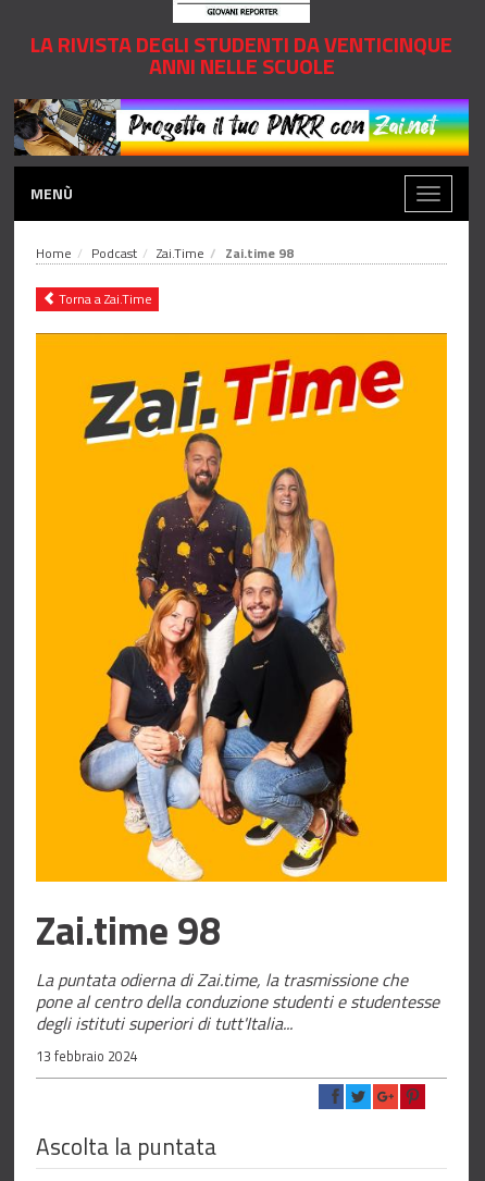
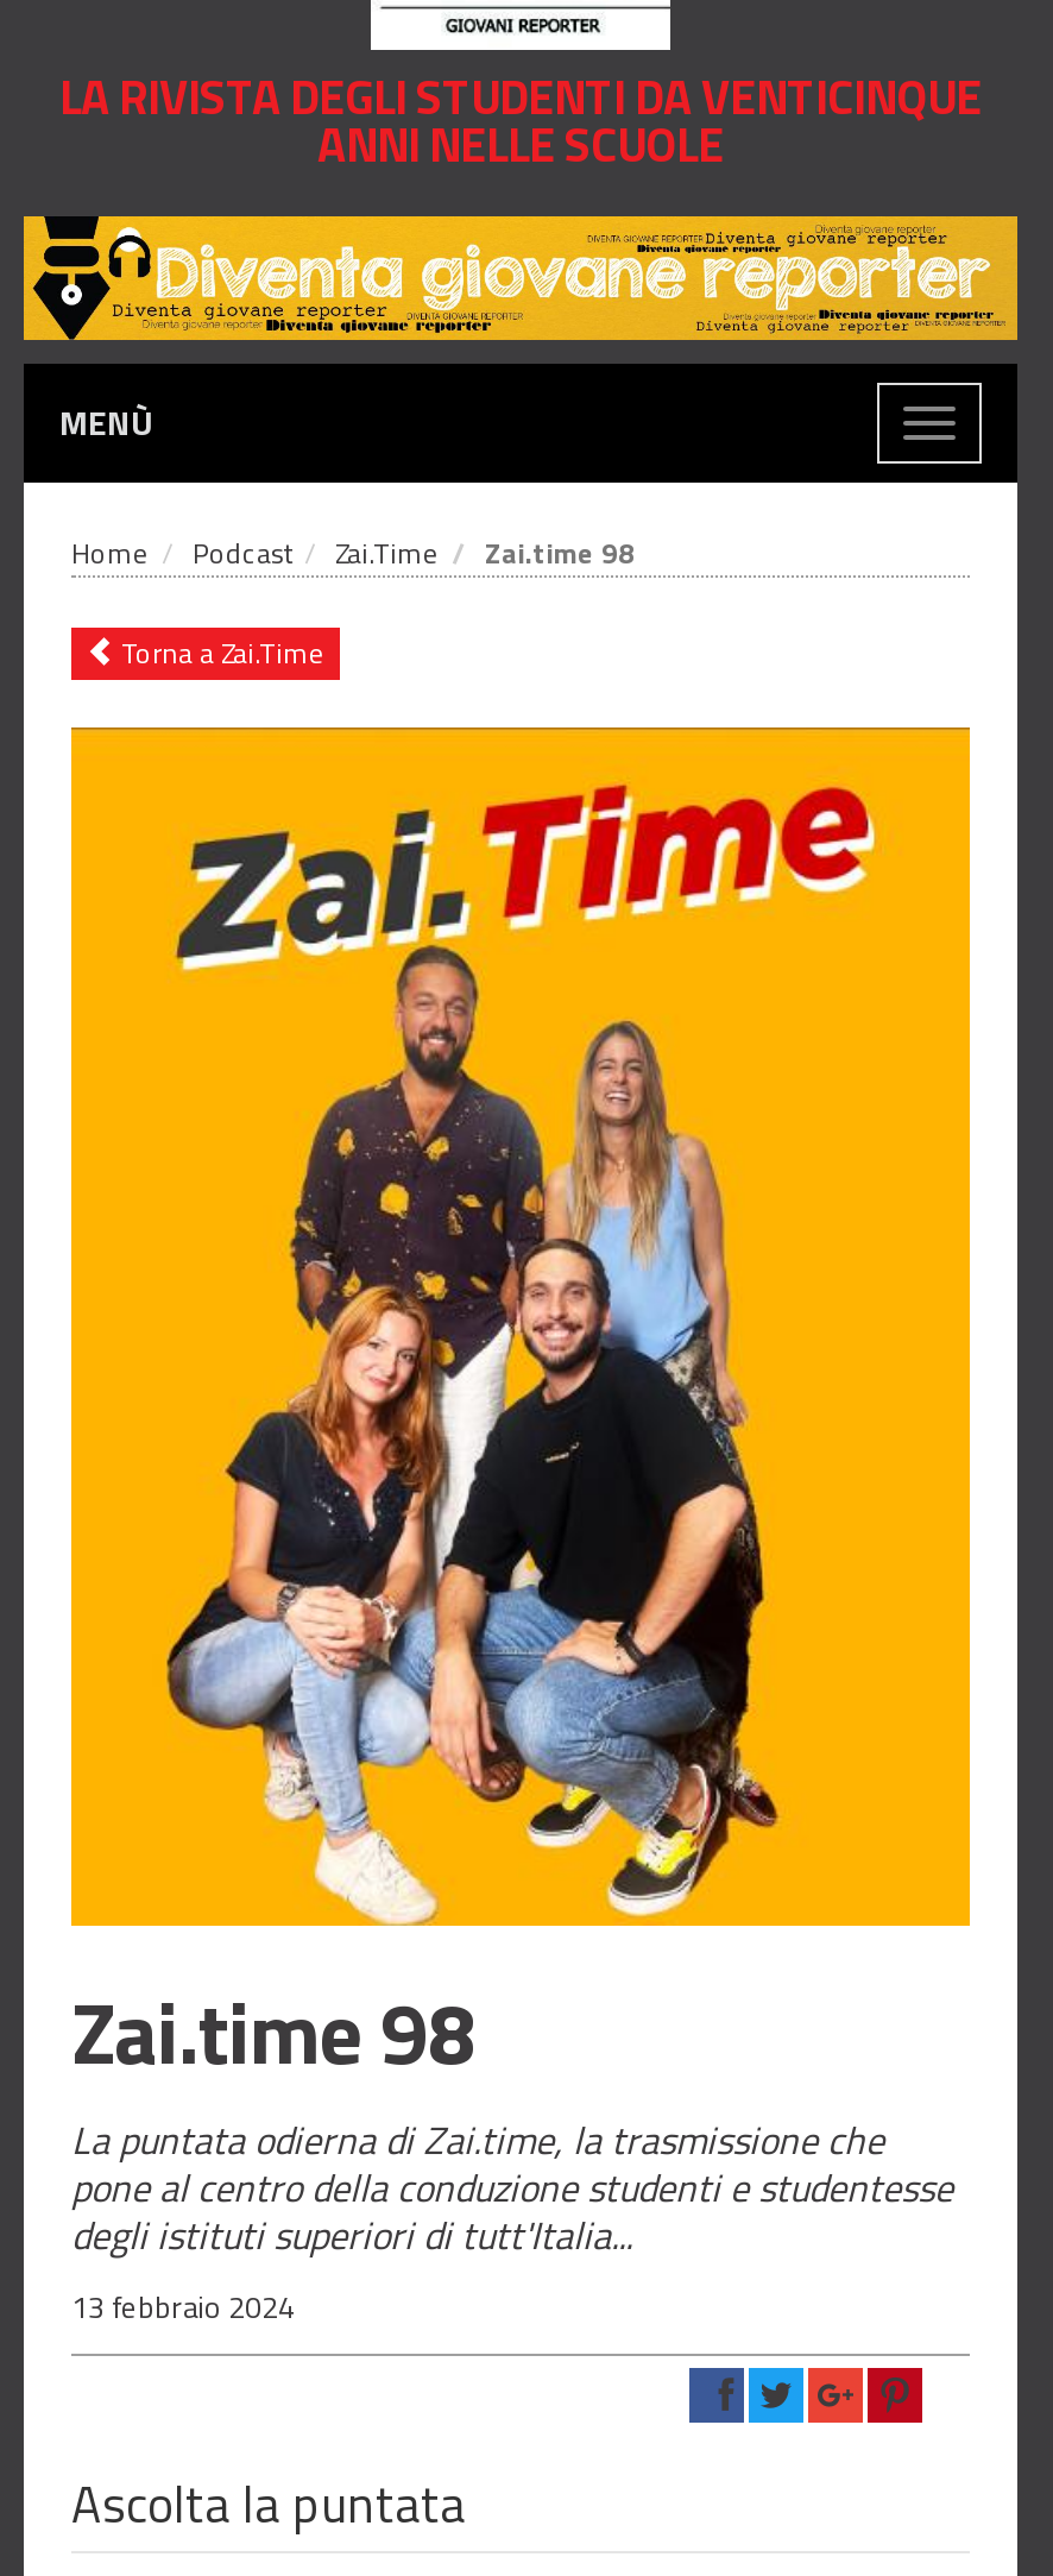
- [image]
+ [image]
